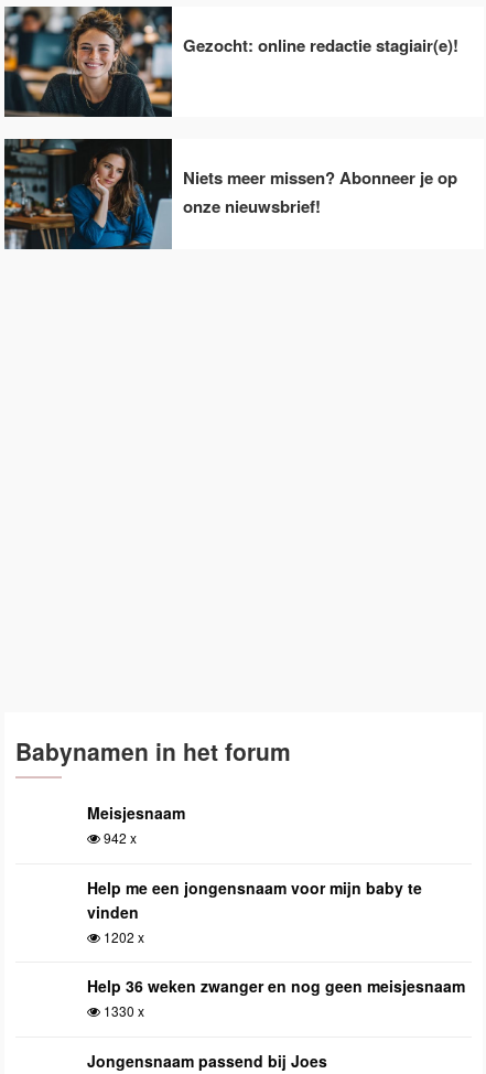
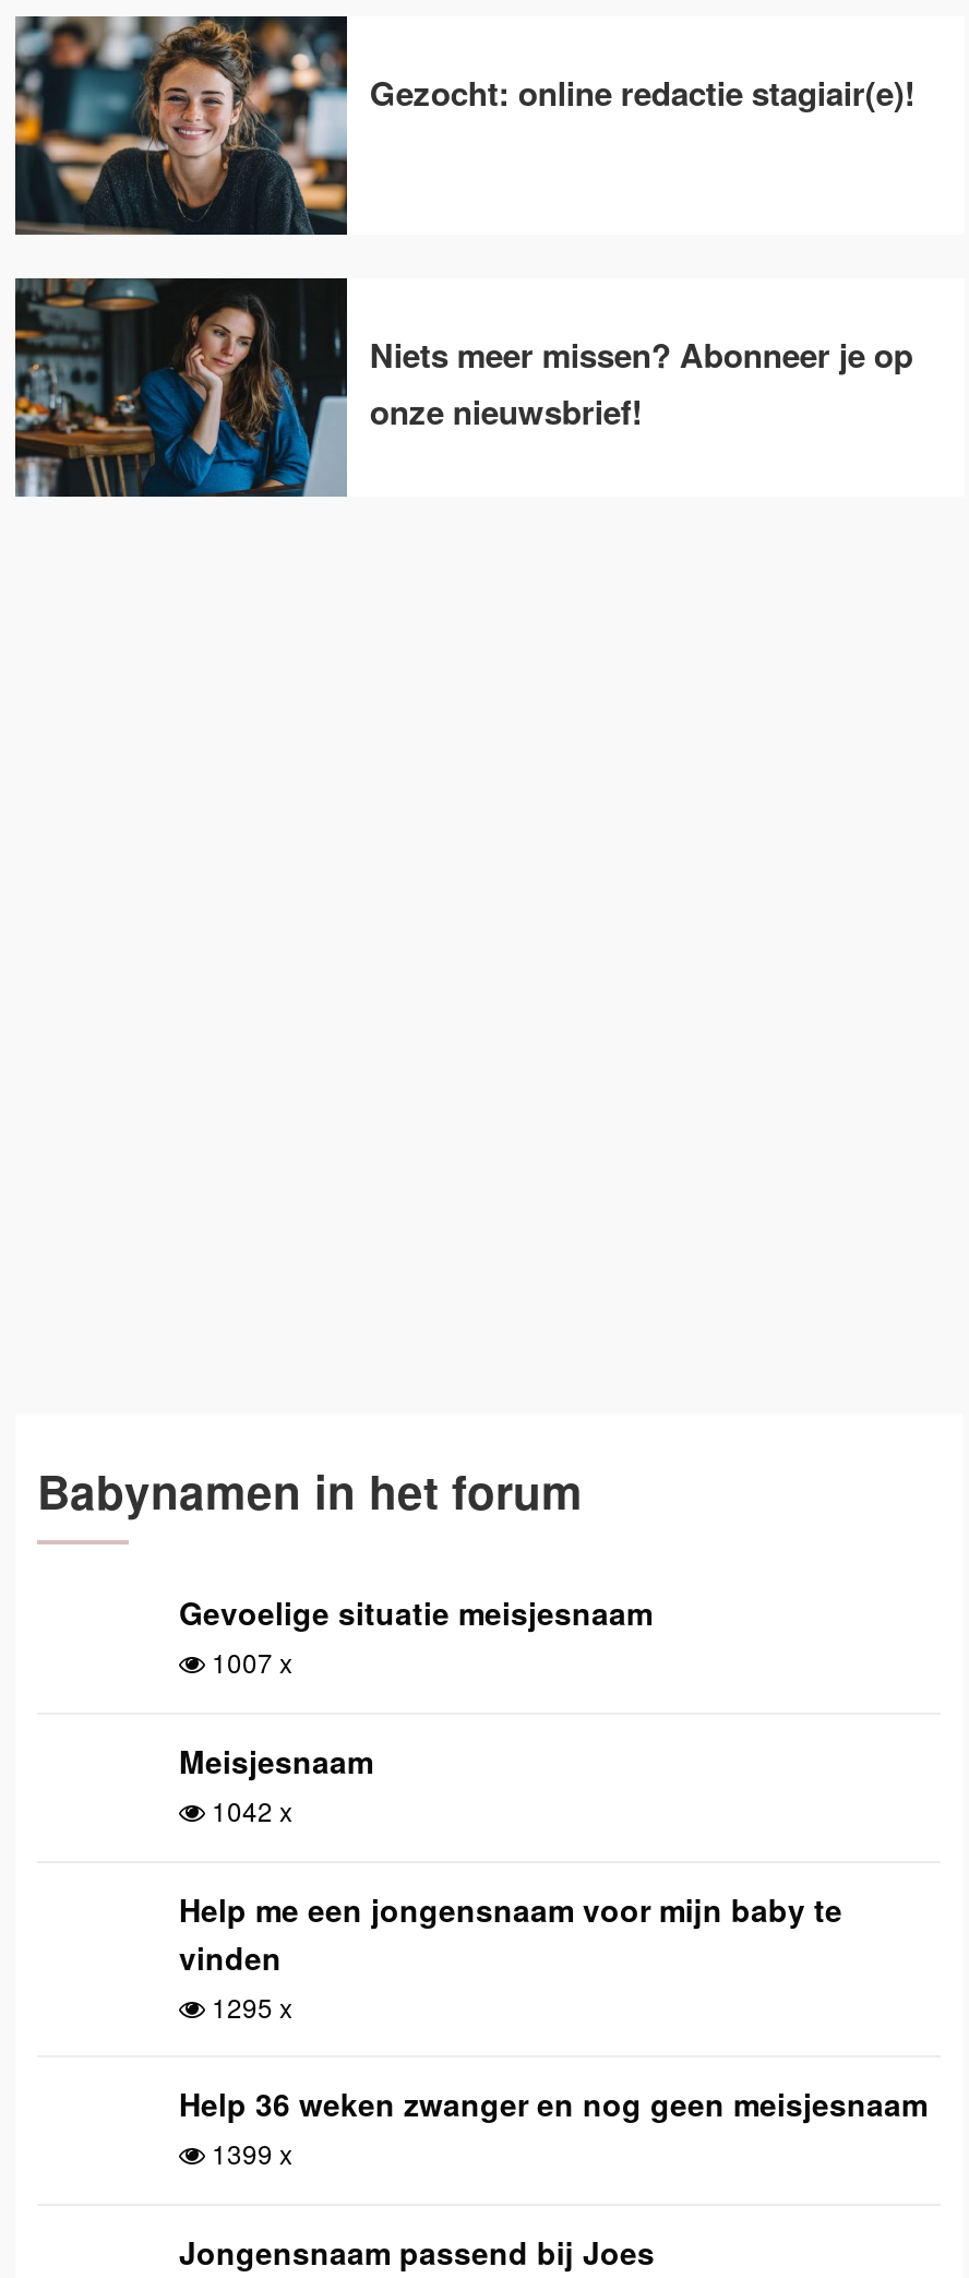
+ Gevoelige situatie meisjesnaam
+ 1007 x

- 942 x
+ 1042 x

- 1202 x
+ 1295 x

- 1330 x
+ 1399 x
